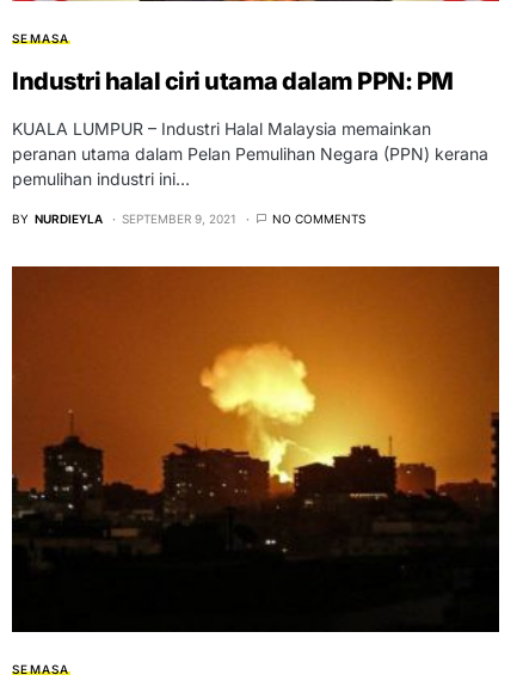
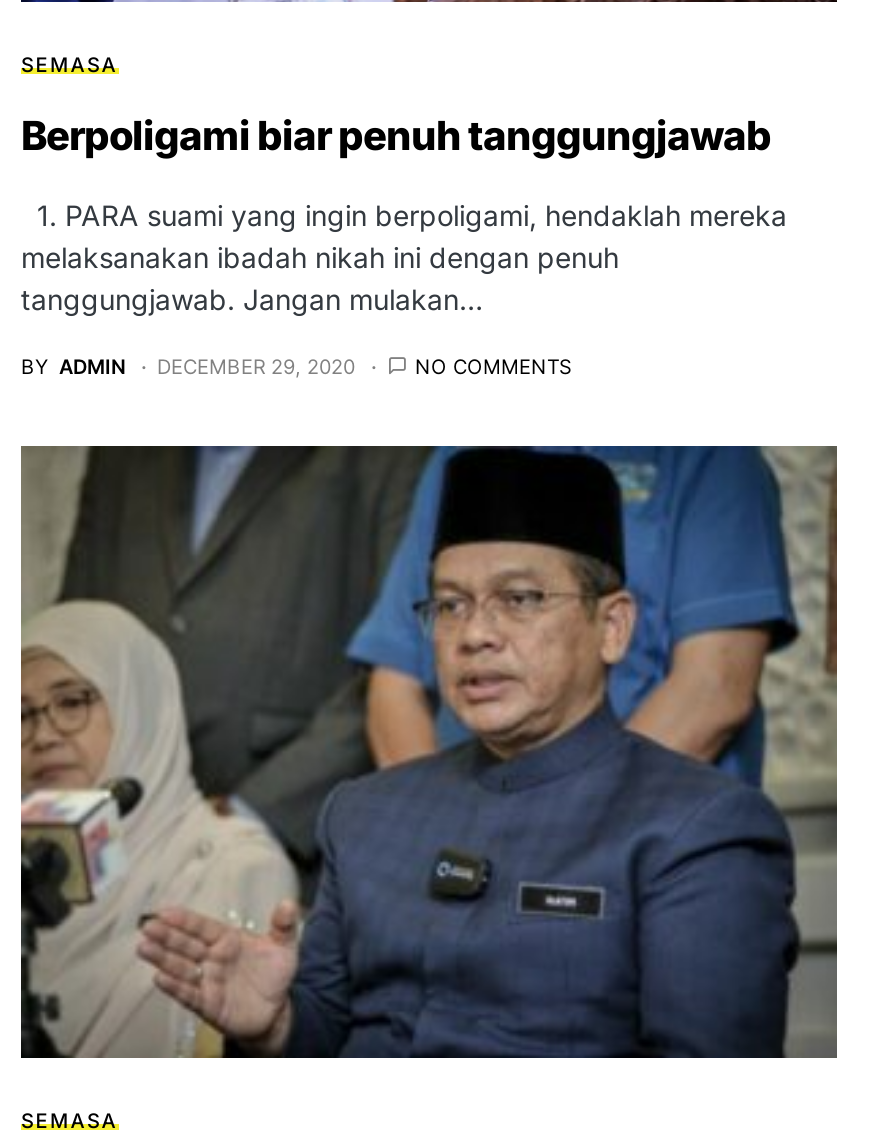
- Industri halal ciri utama dalam PPN: PM
+ Berpoligami biar penuh tanggungjawab

- KUALA LUMPUR – Industri Halal Malaysia memainkan
- peranan utama dalam Pelan Pemulihan Negara (PPN) kerana
- pemulihan industri ini…
+ 1. PARA suami yang ingin berpoligami, hendaklah mereka
+ melaksanakan ibadah nikah ini dengan penuh
+ tanggungjawab. Jangan mulakan…

- BY NURDIEYLA
- SEPTEMBER 9, 2021
+ BY ADMIN
+ DECEMBER 29, 2020

- [image]
+ [image]
